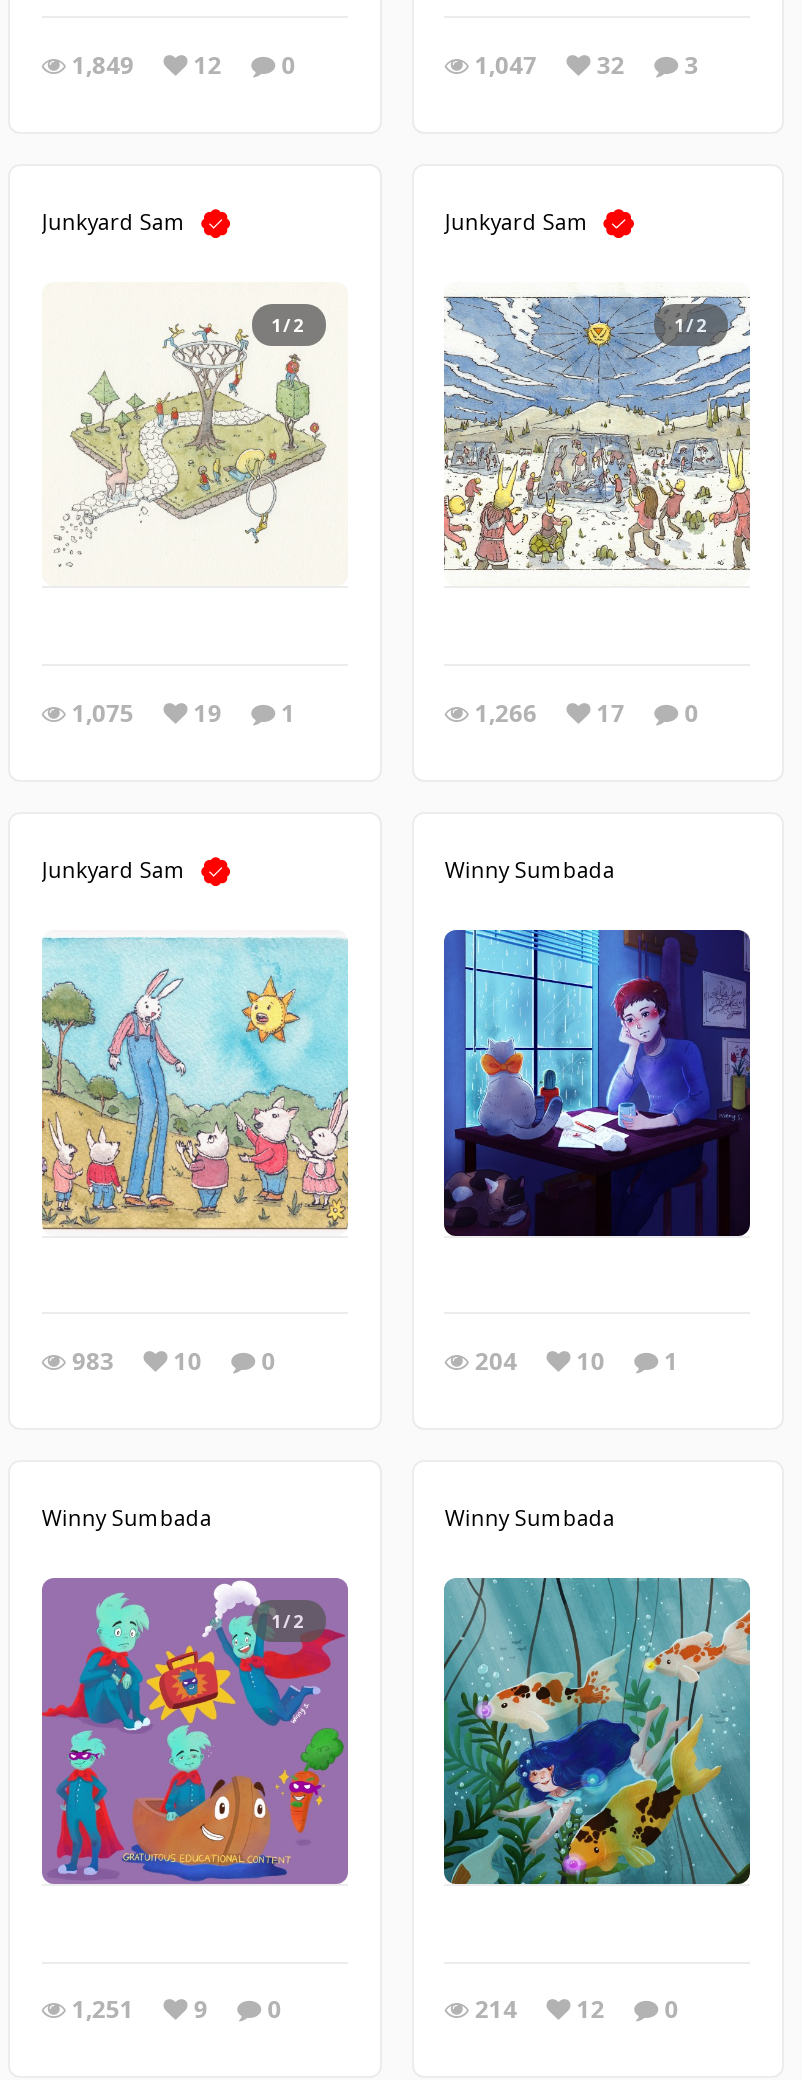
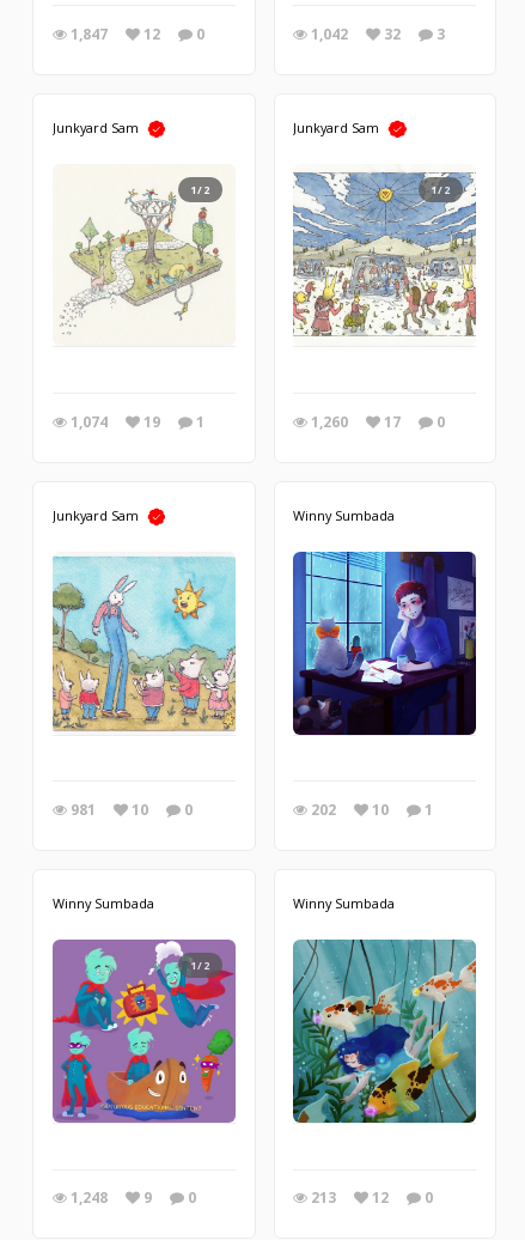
- 1,849 12 0
+ 1,847 12 0

- 1,047 32 3
+ 1,042 32 3

- 1,075 19 1
+ 1,074 19 1

- 1,266 17 0
+ 1,260 17 0

- 983 10 0
+ 981 10 0

- 204 10 1
+ 202 10 1

- 1,251 9 0
+ 1,248 9 0

- 214 12 0
+ 213 12 0
